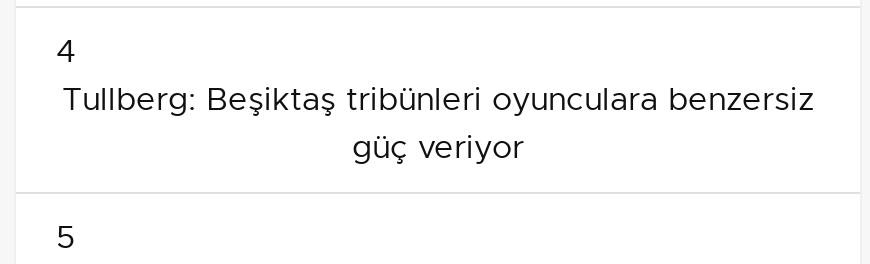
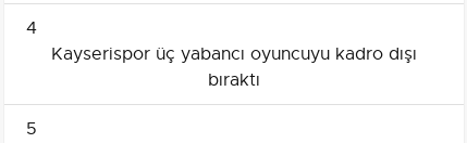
- Tullberg: Beşiktaş tribünleri oyunculara benzersiz
- güç veriyor
+ Kayserispor üç yabancı oyuncuyu kadro dışı
+ bıraktı
